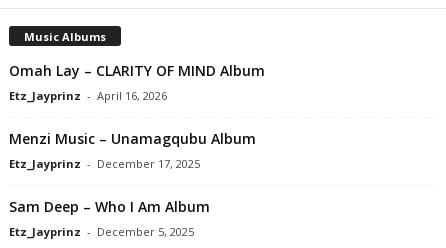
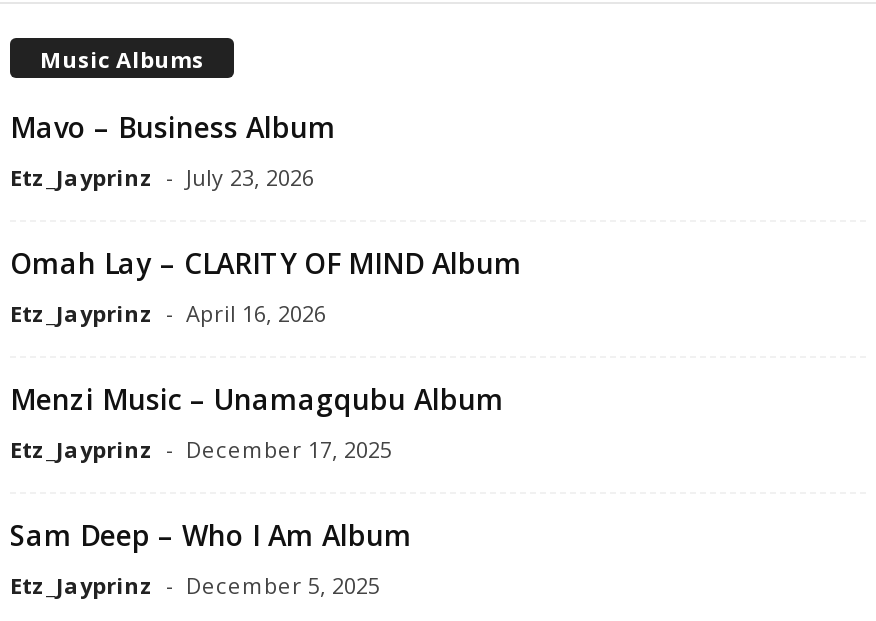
+ Mavo – Business Album
+ Etz_Jayprinz - July 23, 2026
